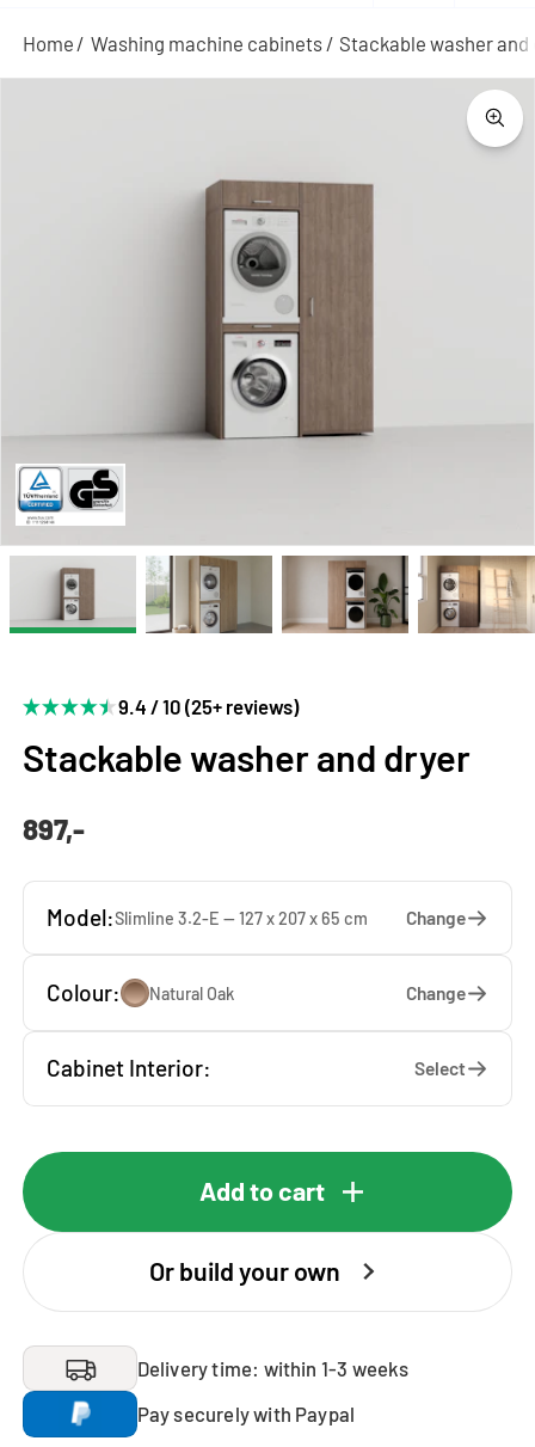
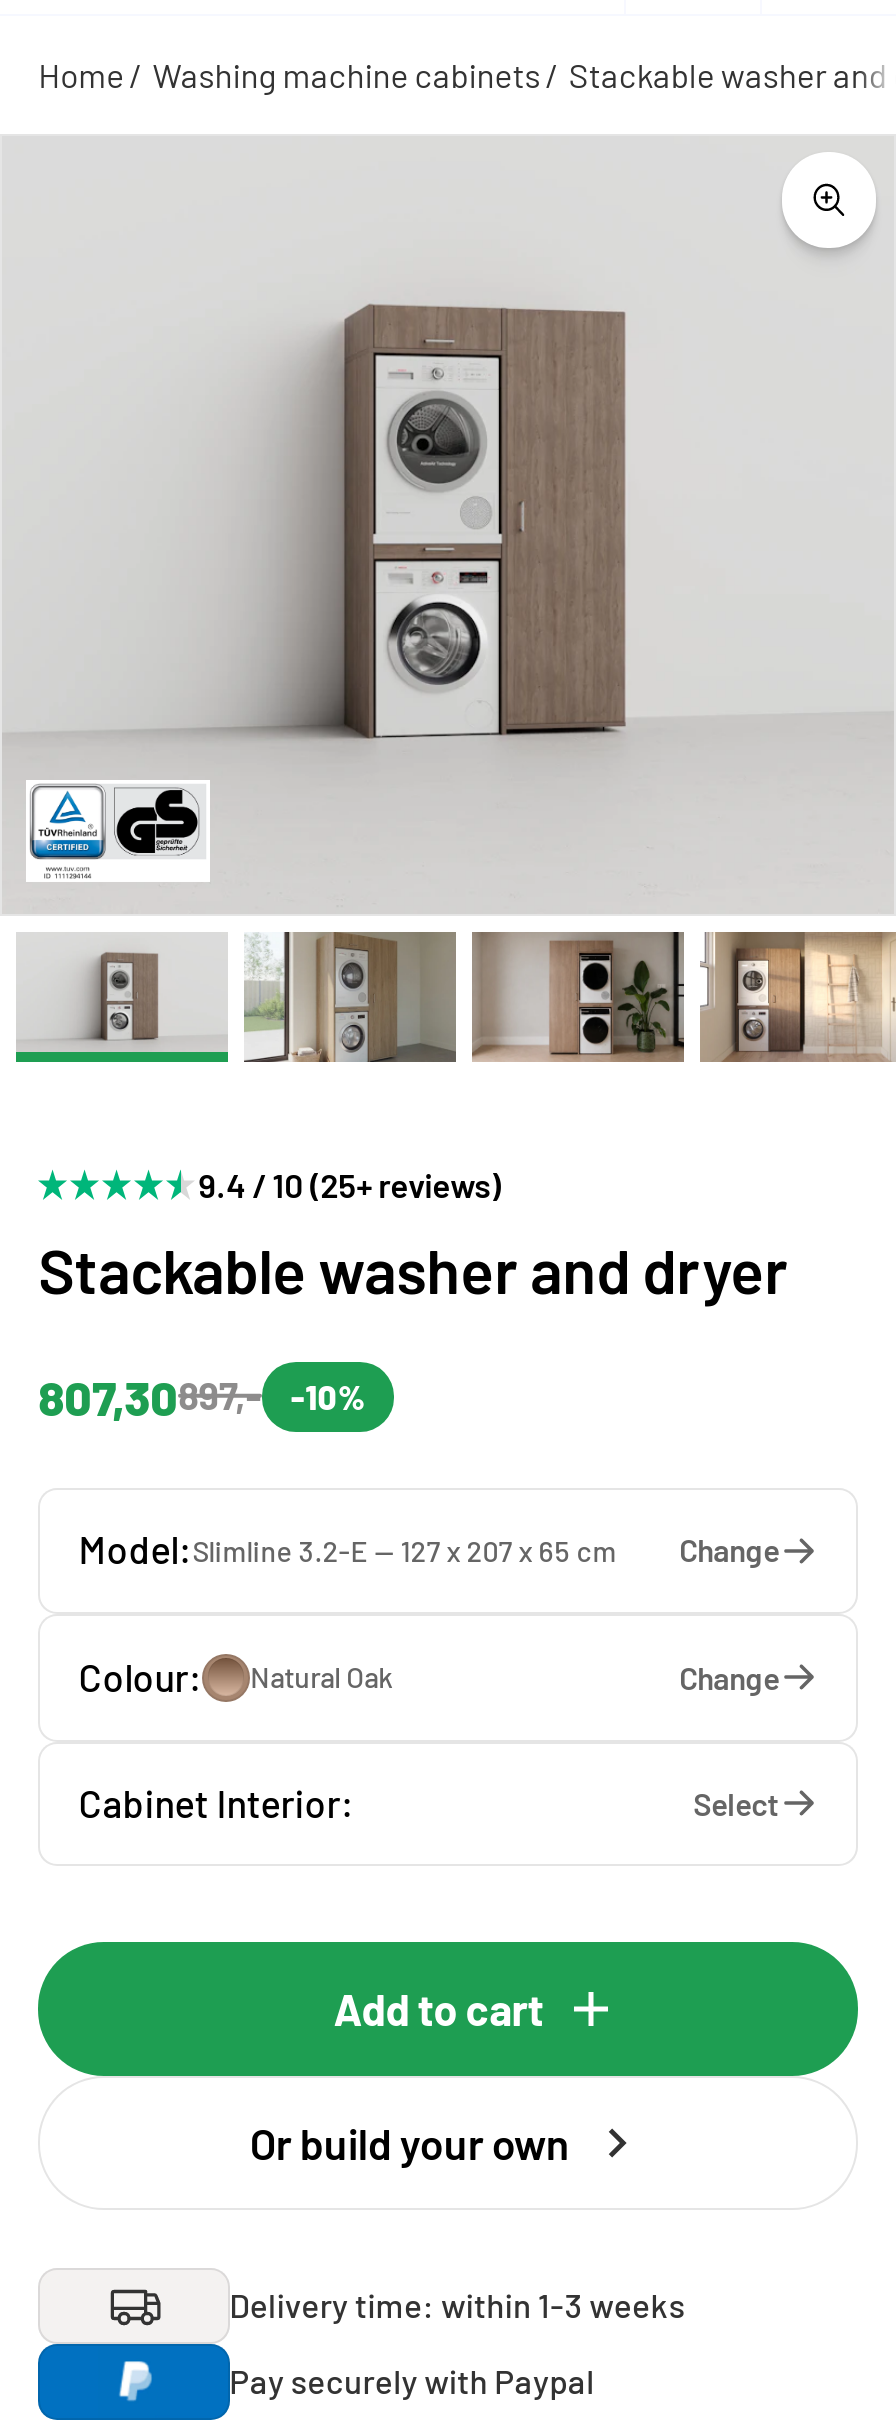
- 897,-
+ 807,30897,-
+ -10%
